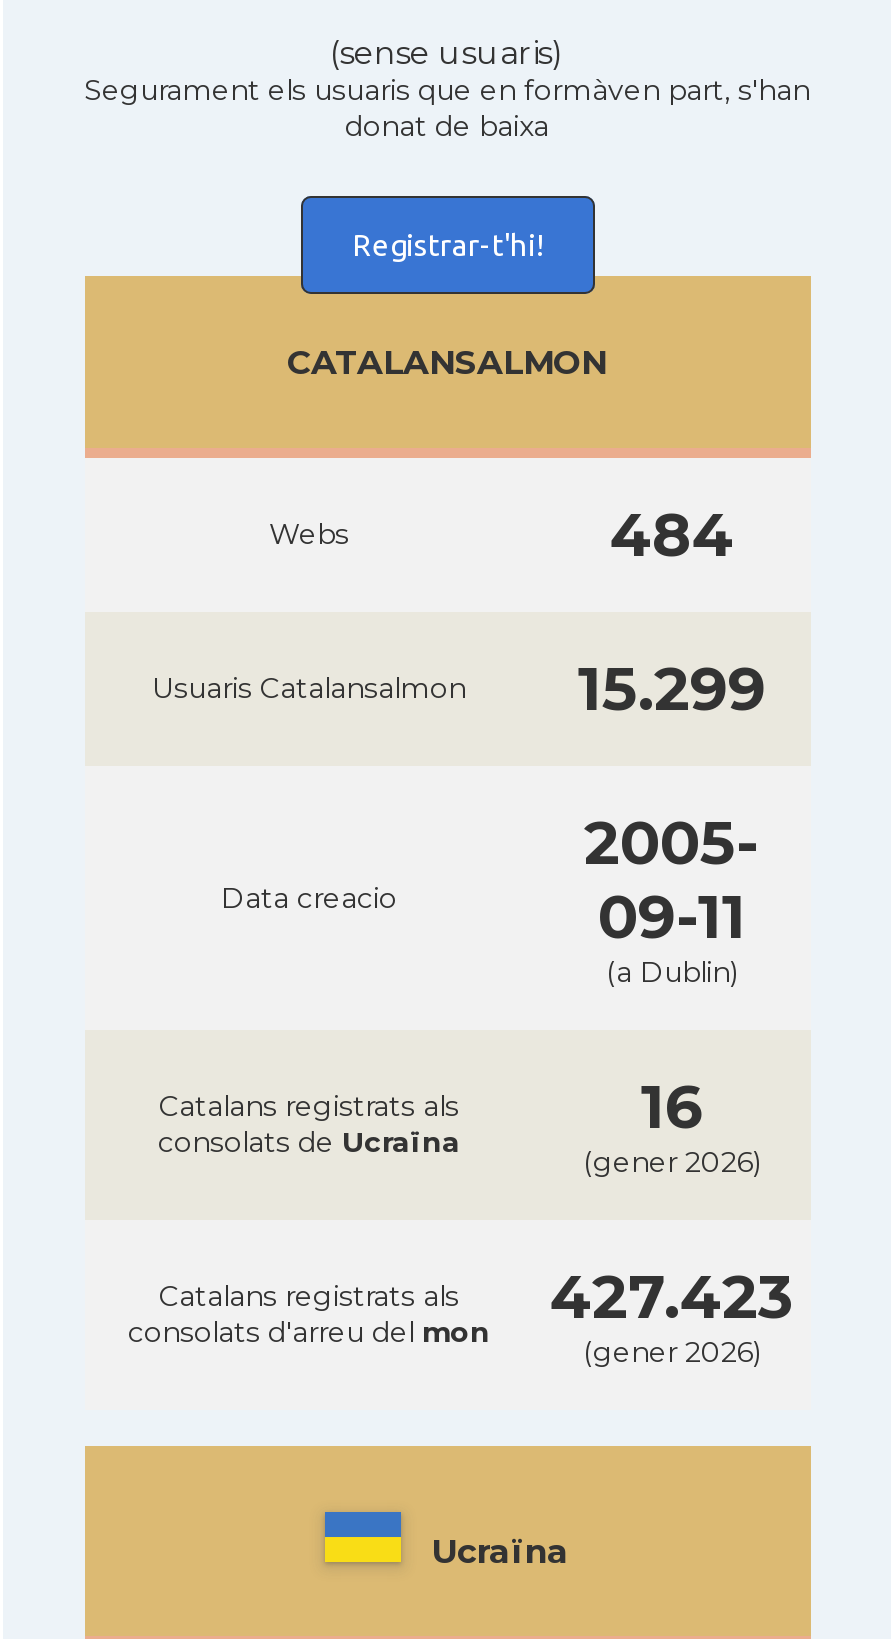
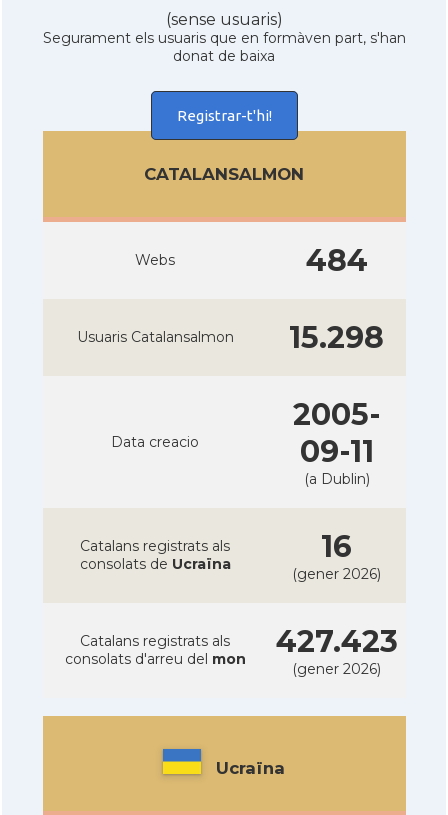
- 15.299
+ 15.298
